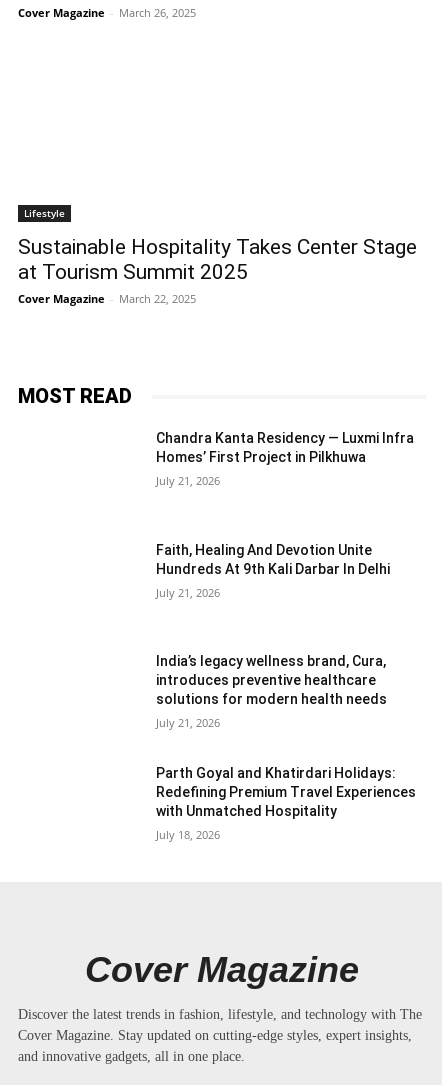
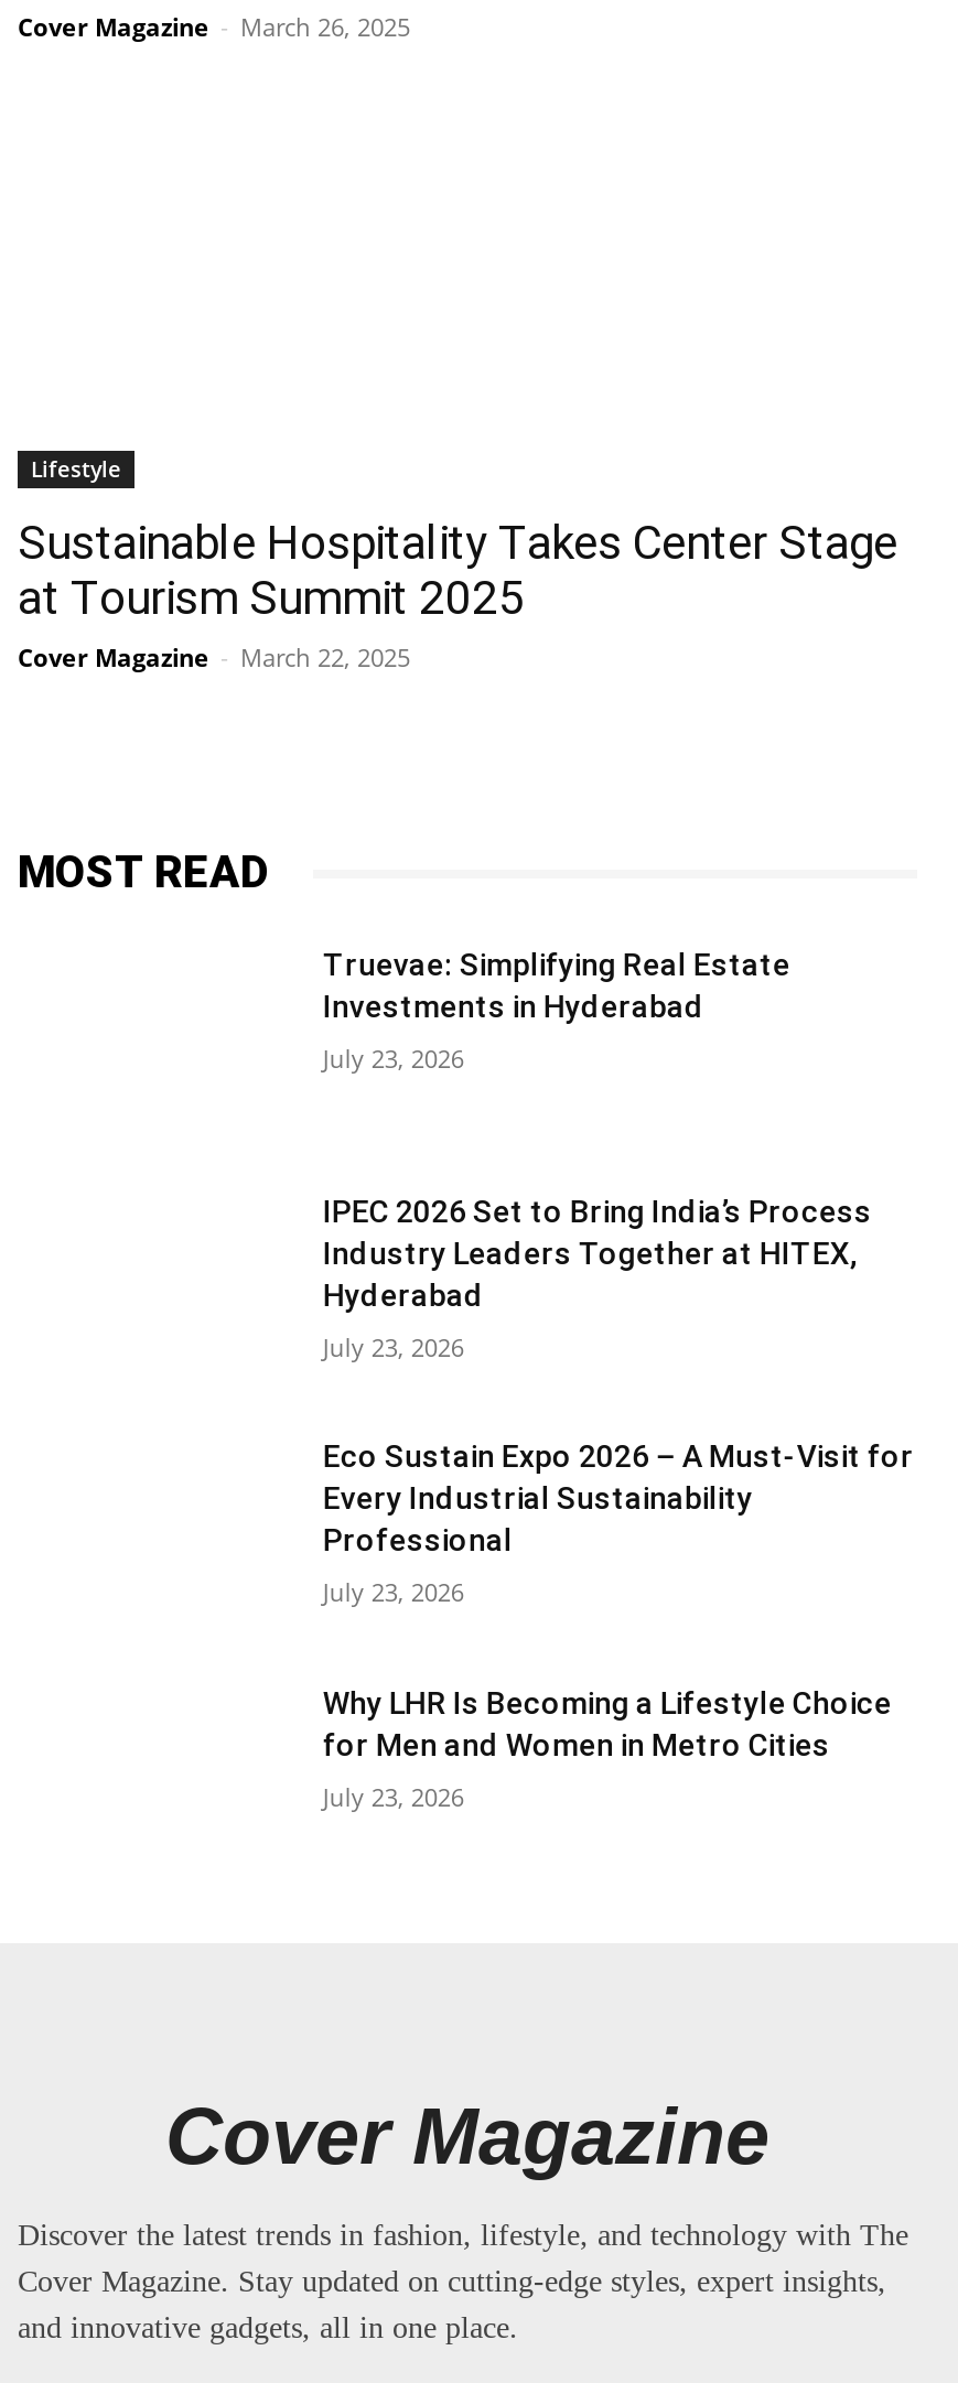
- Chandra Kanta Residency — Luxmi Infra
- Homes’ First Project in Pilkhuwa
+ Truevae: Simplifying Real Estate
+ Investments in Hyderabad

- July 21, 2026
+ July 23, 2026

- Faith, Healing And Devotion Unite
- Hundreds At 9th Kali Darbar In Delhi
+ IPEC 2026 Set to Bring India’s Process
+ Industry Leaders Together at HITEX,
+ Hyderabad

- July 21, 2026
+ July 23, 2026

- India’s legacy wellness brand, Cura,
- introduces preventive healthcare
- solutions for modern health needs
+ Eco Sustain Expo 2026 – A Must-Visit for
+ Every Industrial Sustainability
+ Professional

- July 21, 2026
+ July 23, 2026

- Parth Goyal and Khatirdari Holidays:
- Redefining Premium Travel Experiences
- with Unmatched Hospitality
+ Why LHR Is Becoming a Lifestyle Choice
+ for Men and Women in Metro Cities

- July 18, 2026
+ July 23, 2026
